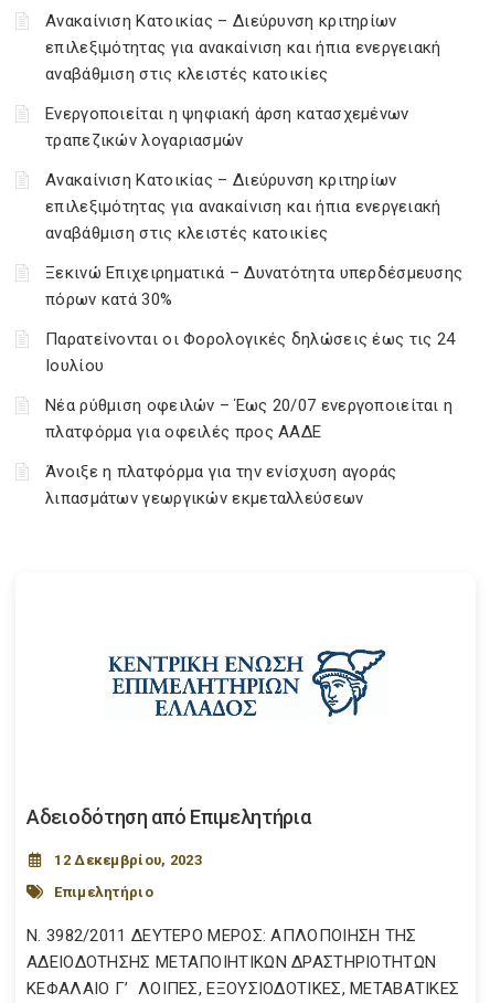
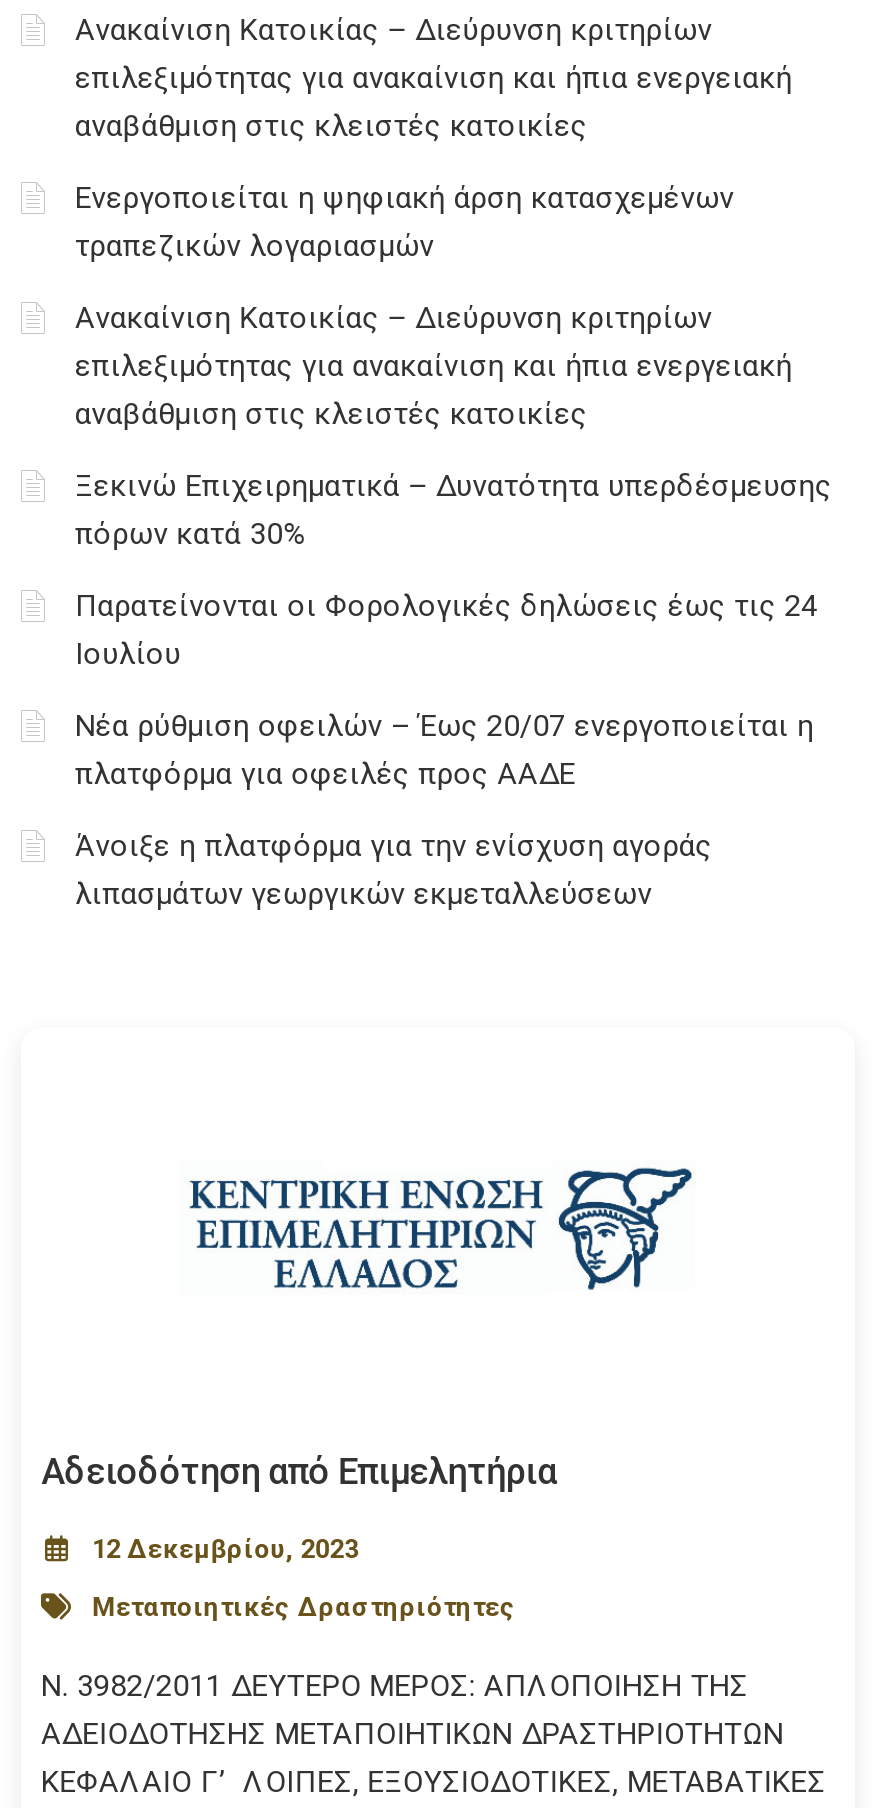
- Επιμελητήριο
+ Μεταποιητικές Δραστηριότητες
